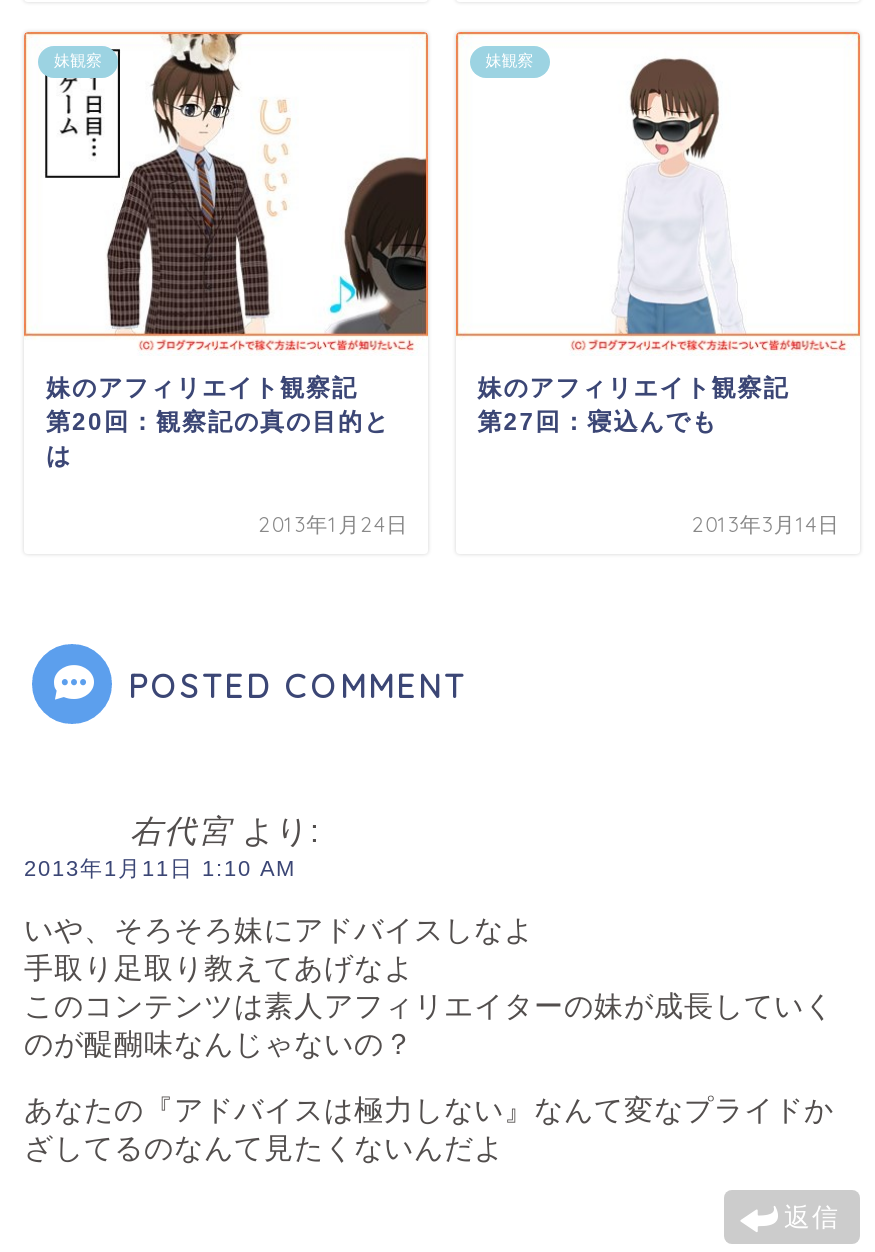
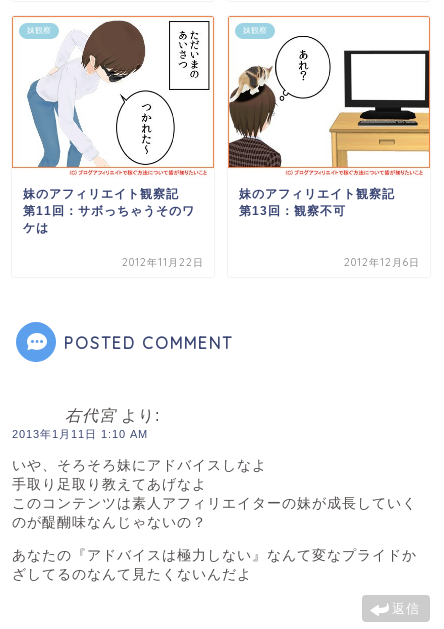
- [image]
- 第20回：観察記の真の目的と
- は
+ [image]
+ 第11回：サボっちゃうそのワ
+ ケは

- [image]
- 第27回：寝込んでも
+ [image]
+ 第13回：観察不可

- 2013年1月24日
+ 2012年11月22日

- 2013年3月14日
+ 2012年12月6日
